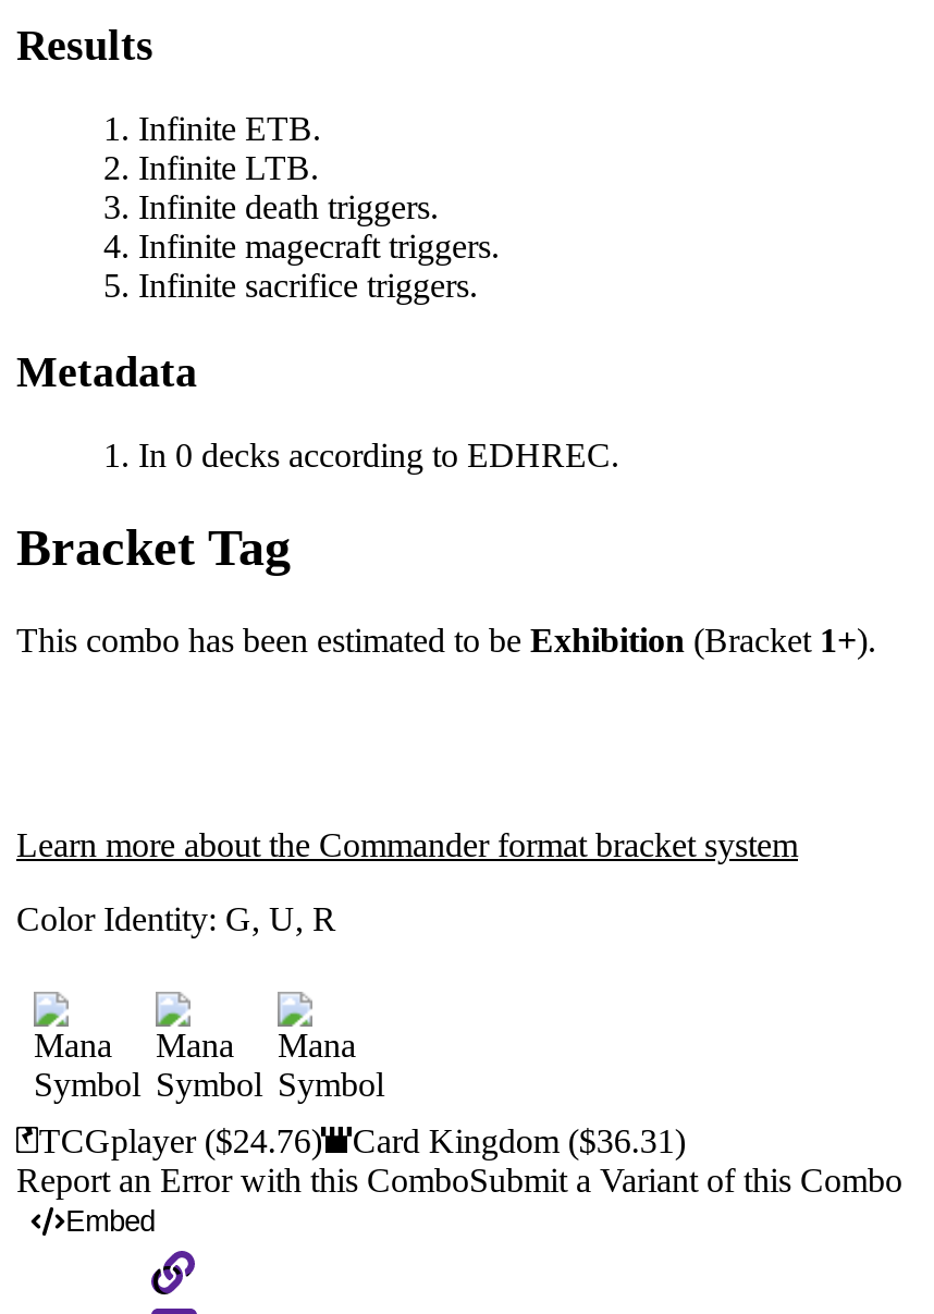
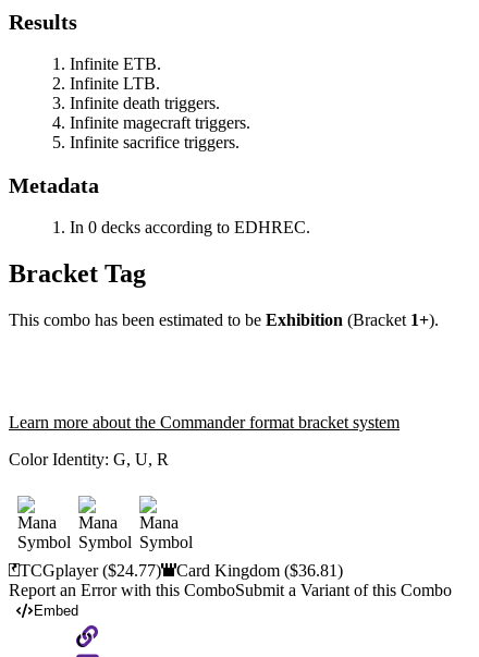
- TCGplayer ($24.76)
+ TCGplayer ($24.77)

- Card Kingdom ($36.31)
+ Card Kingdom ($36.81)
